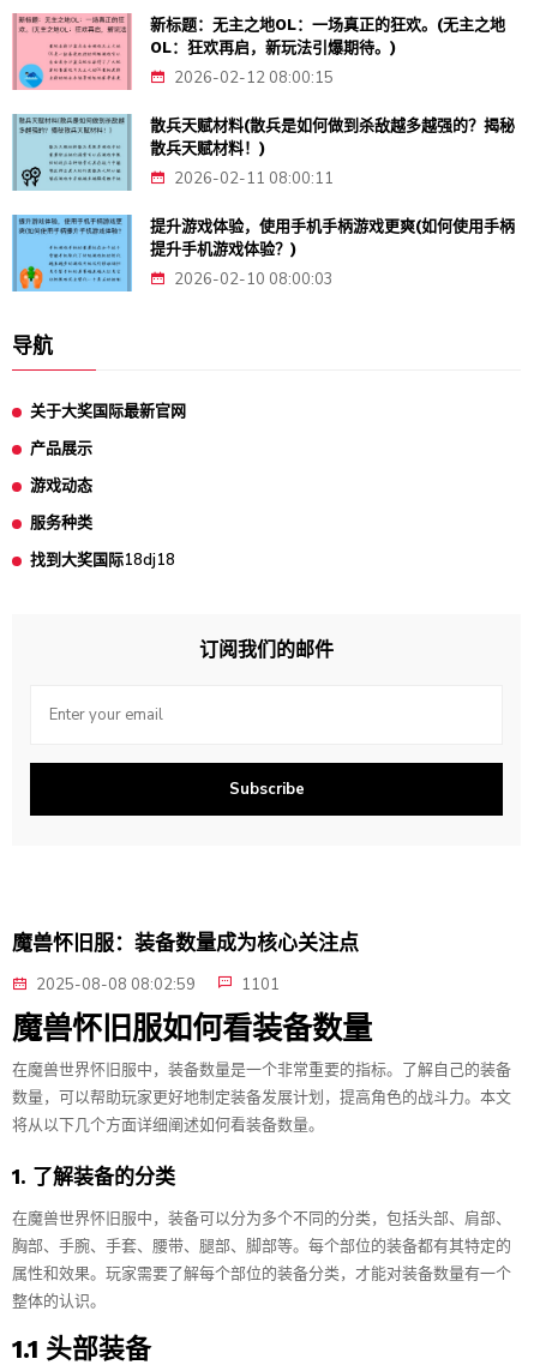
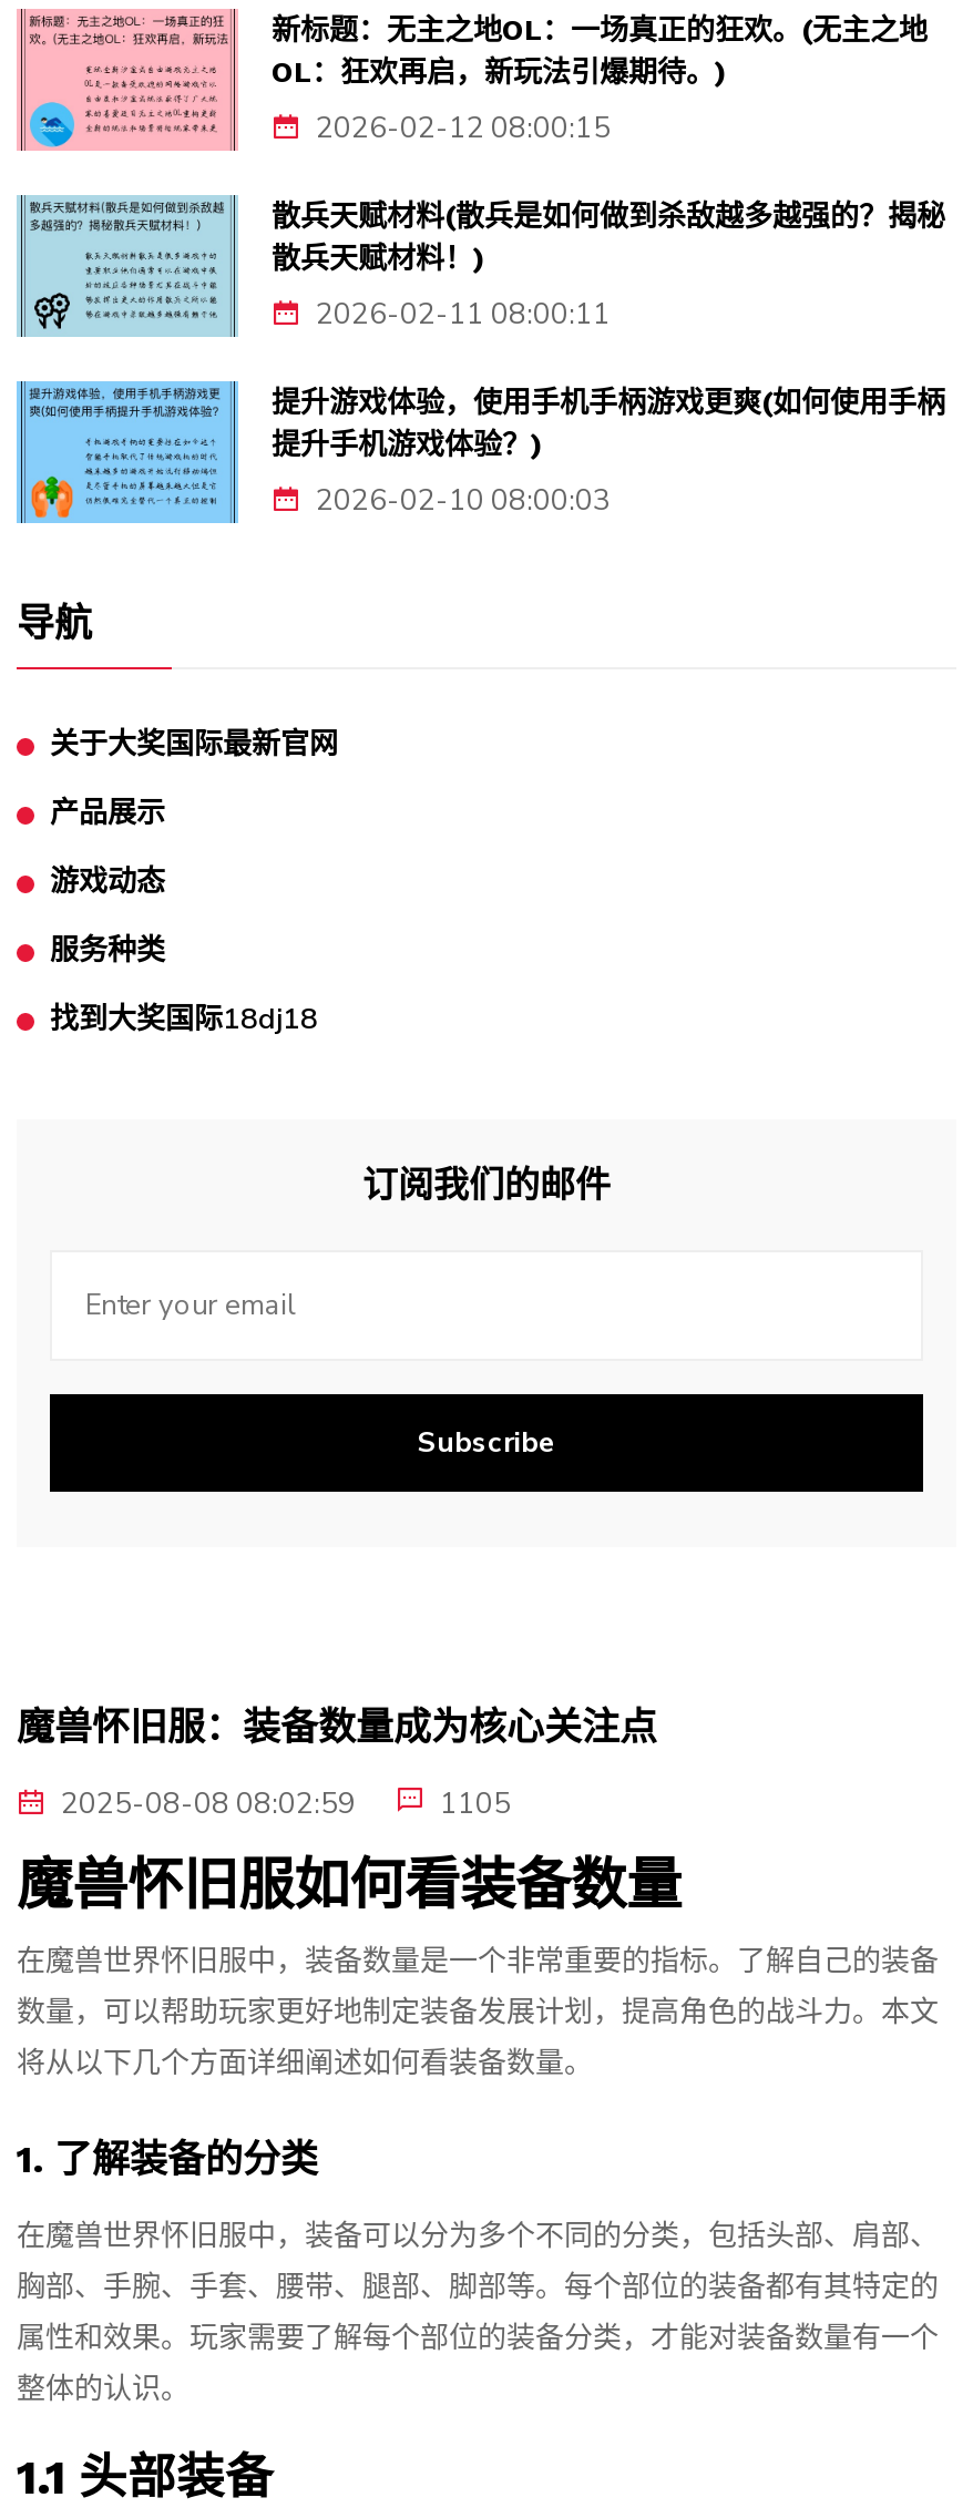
- 1101
+ 1105
